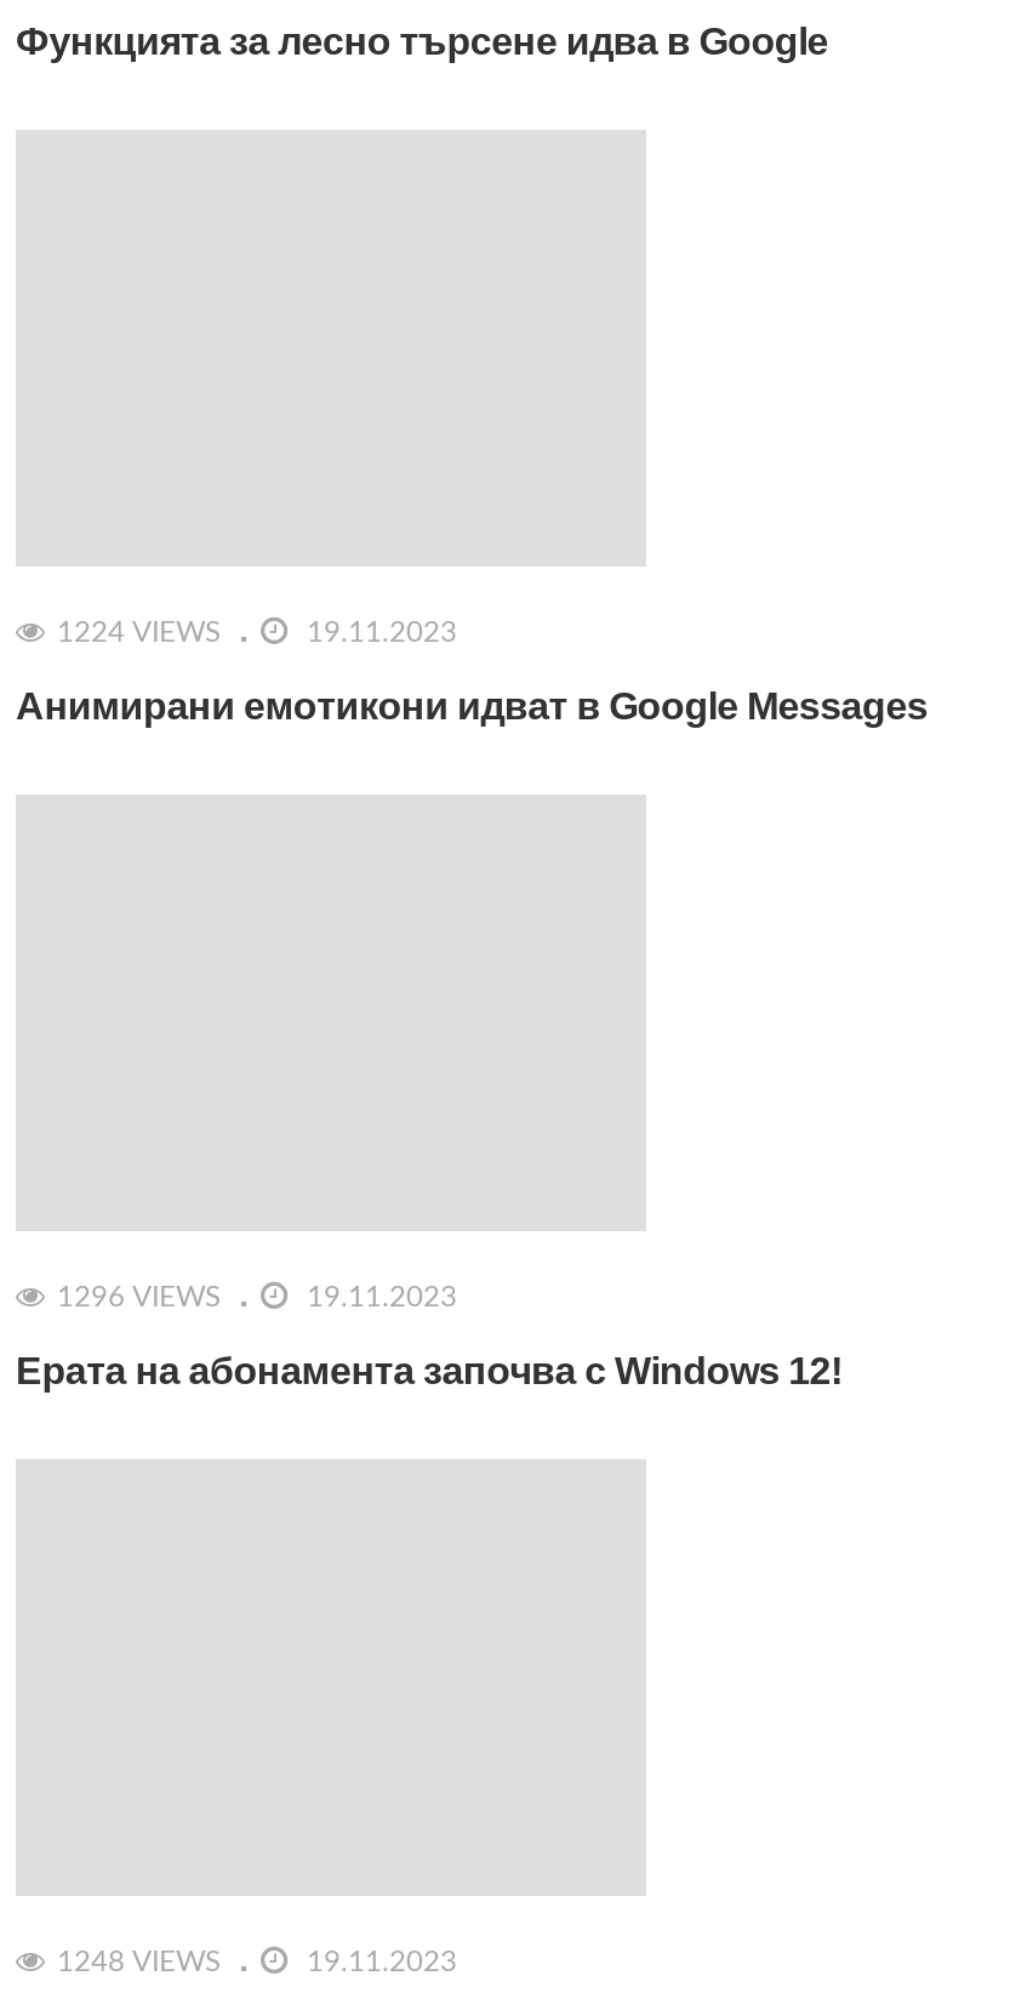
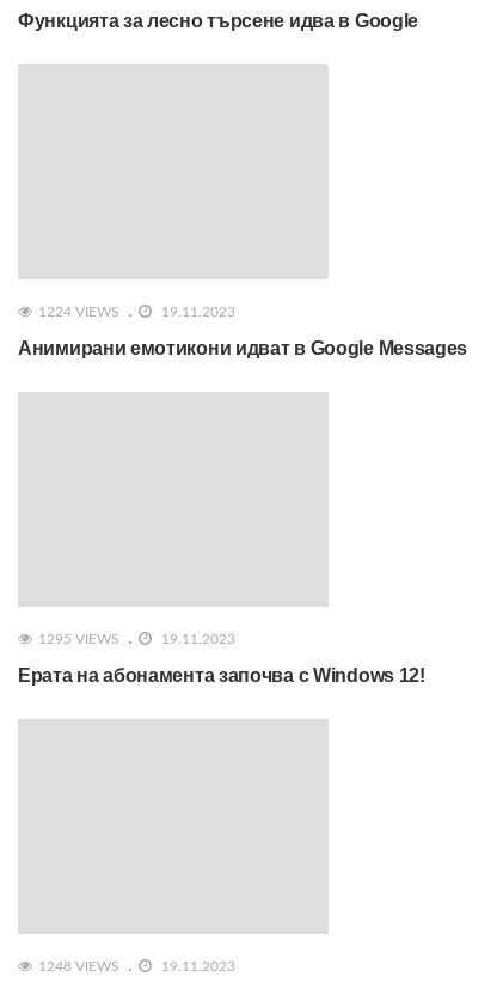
- 1296 VIEWS
+ 1295 VIEWS
